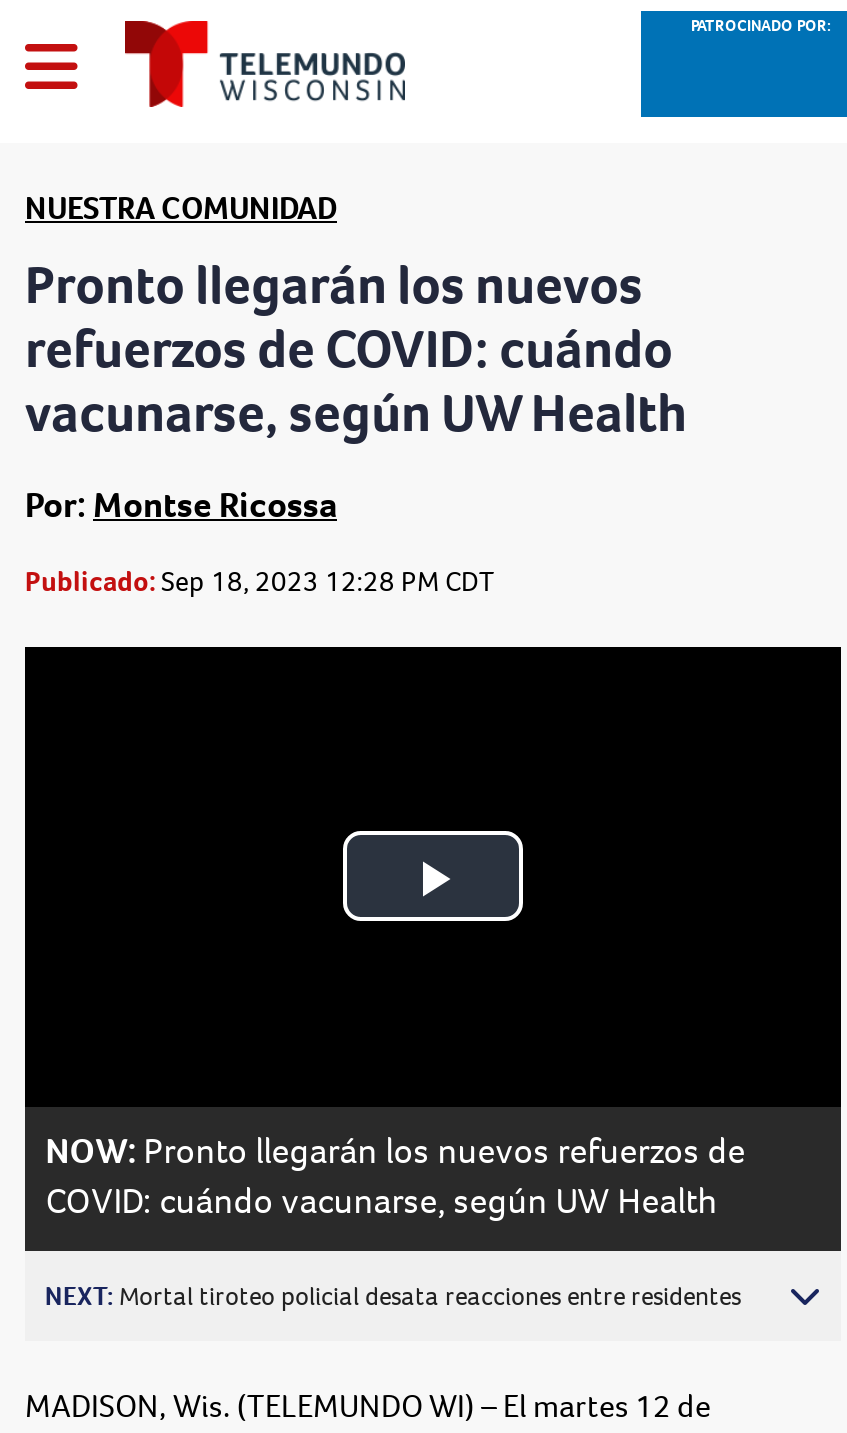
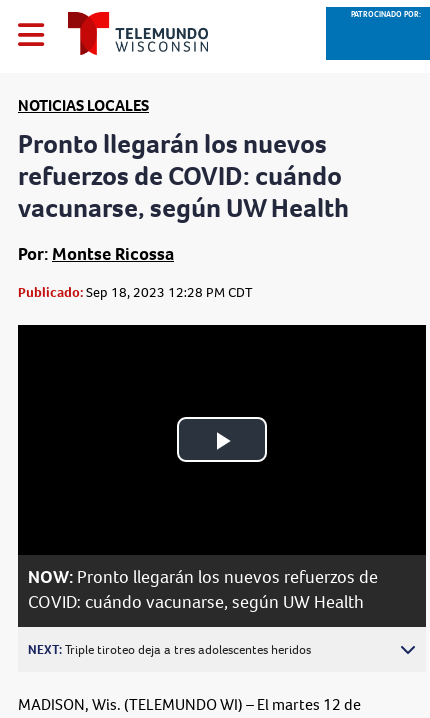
- NUESTRA COMUNIDAD
+ NOTICIAS LOCALES

- NEXT: Mortal tiroteo policial desata reacciones entre residentes
+ NEXT: Triple tiroteo deja a tres adolescentes heridos
